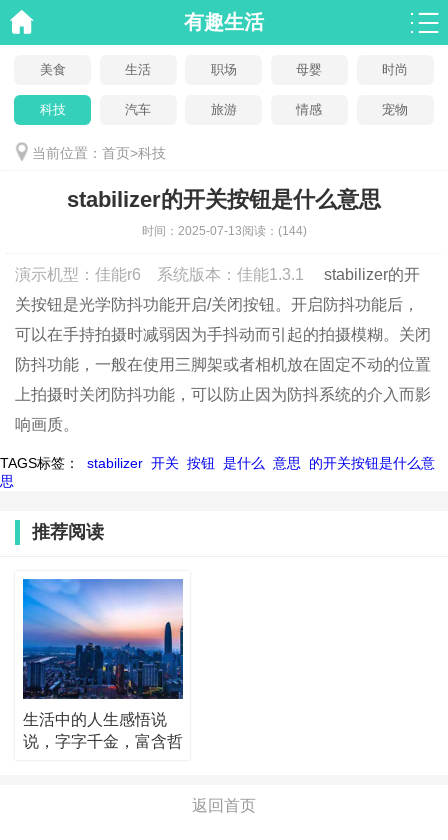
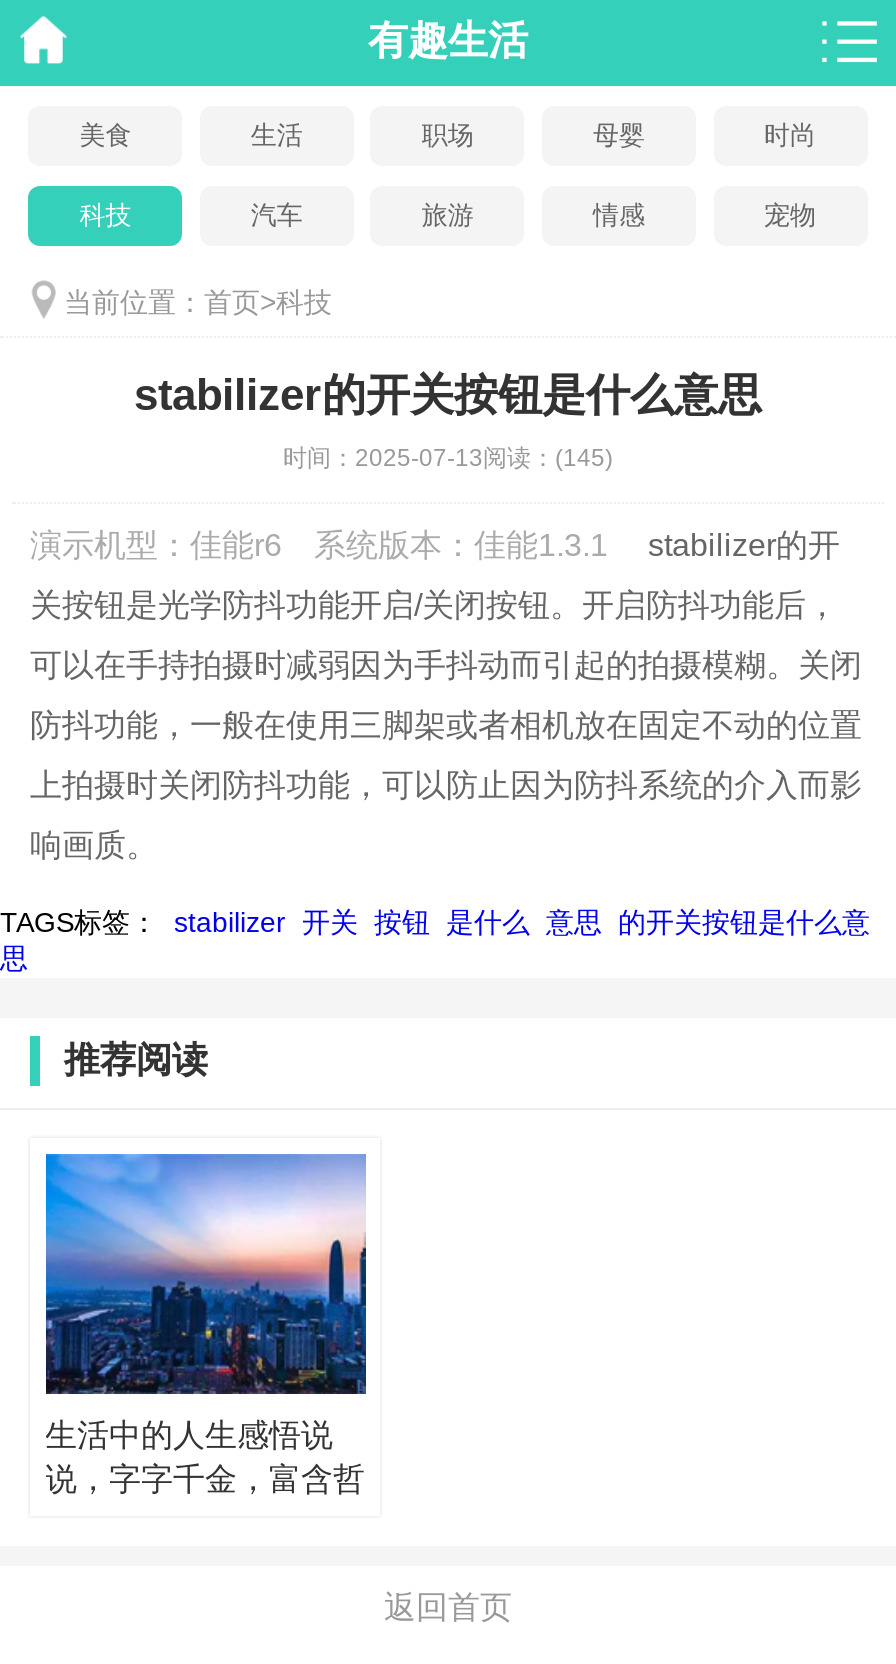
- 时间：2025-07-13阅读：(144)
+ 时间：2025-07-13阅读：(145)
